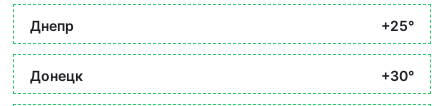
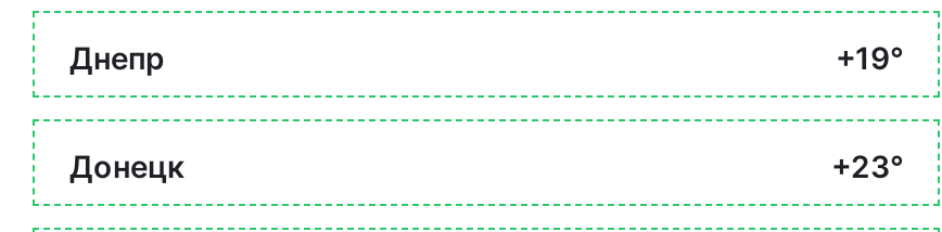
- +25°
+ +19°

- +30°
+ +23°
